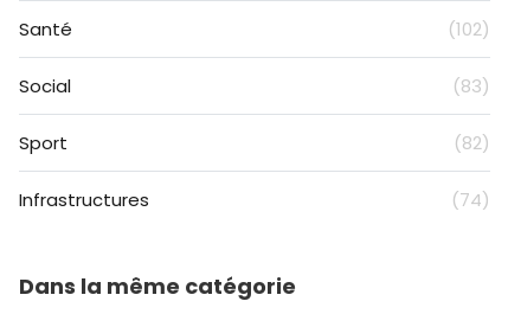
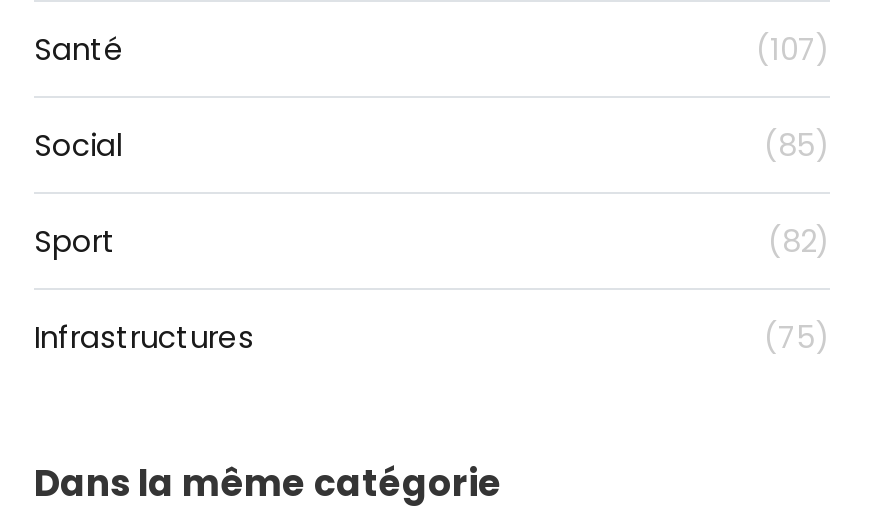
- (102)
+ (107)

- (83)
+ (85)

- (74)
+ (75)
